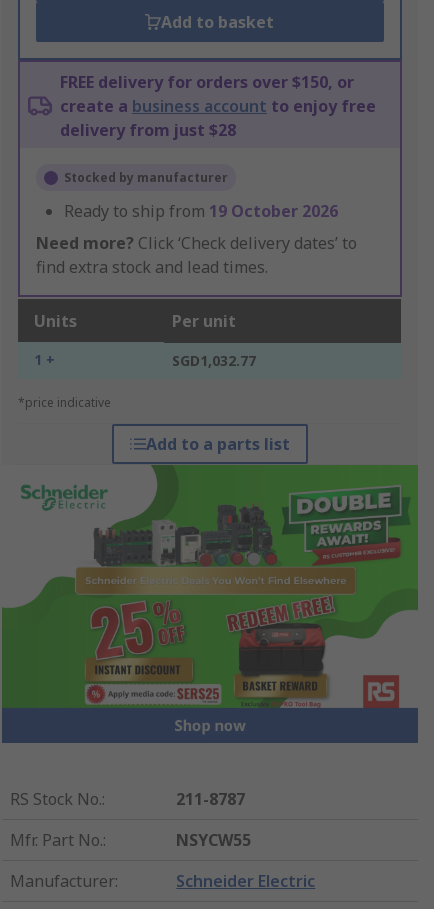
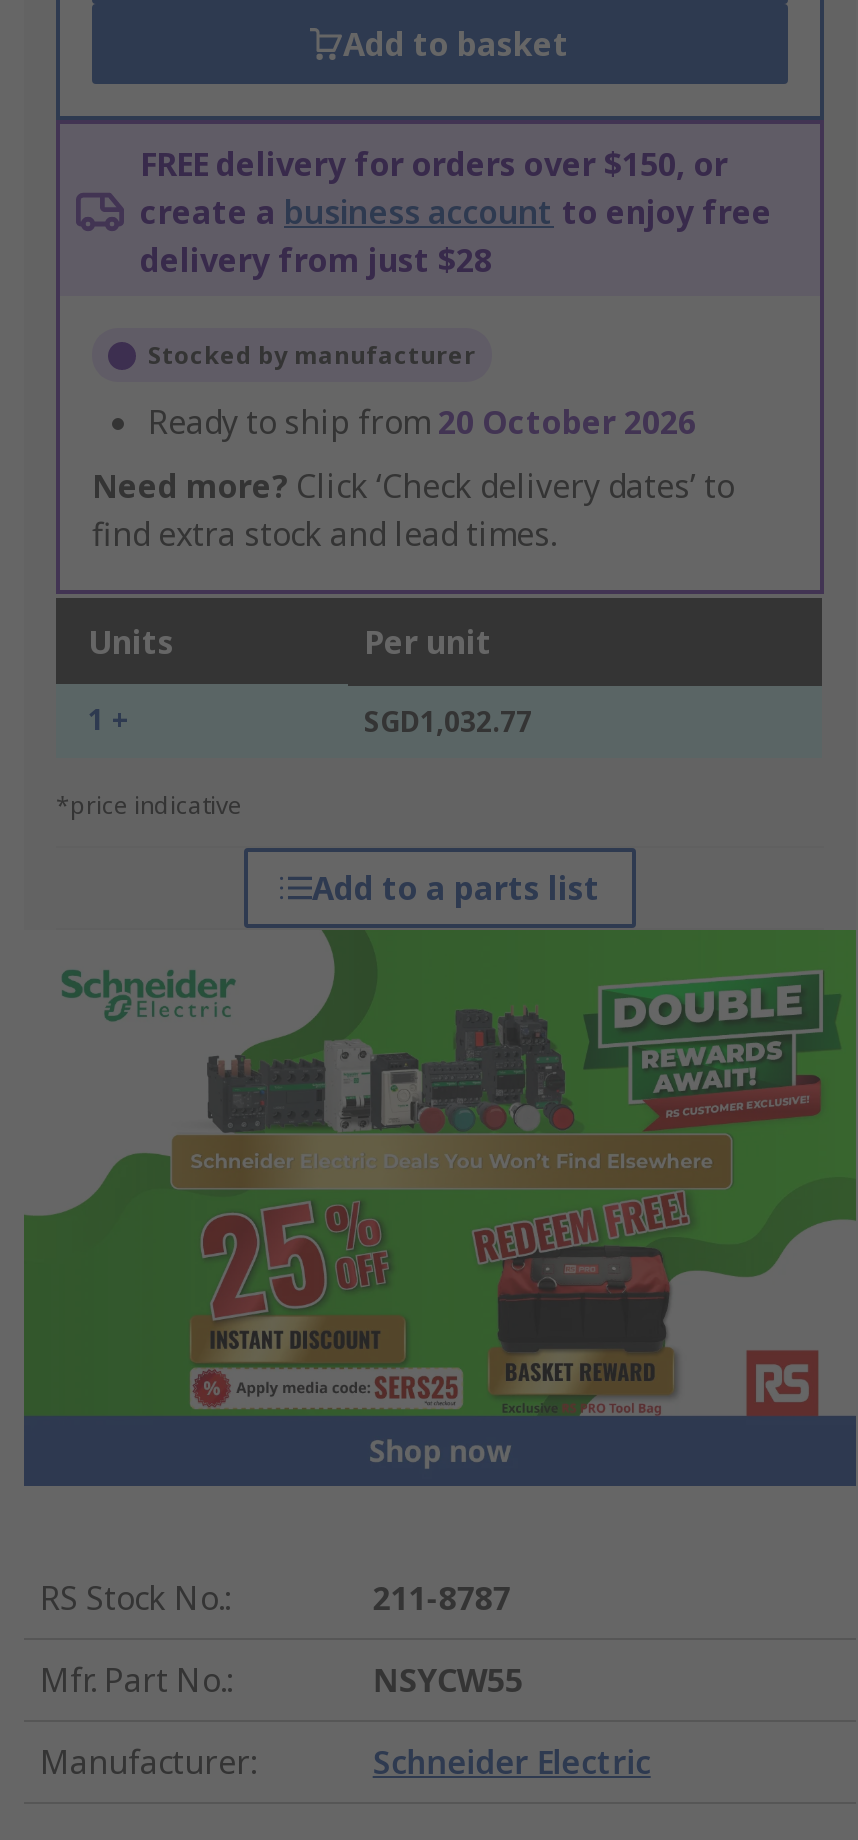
- Ready to ship from 19 October 2026
+ Ready to ship from 20 October 2026
